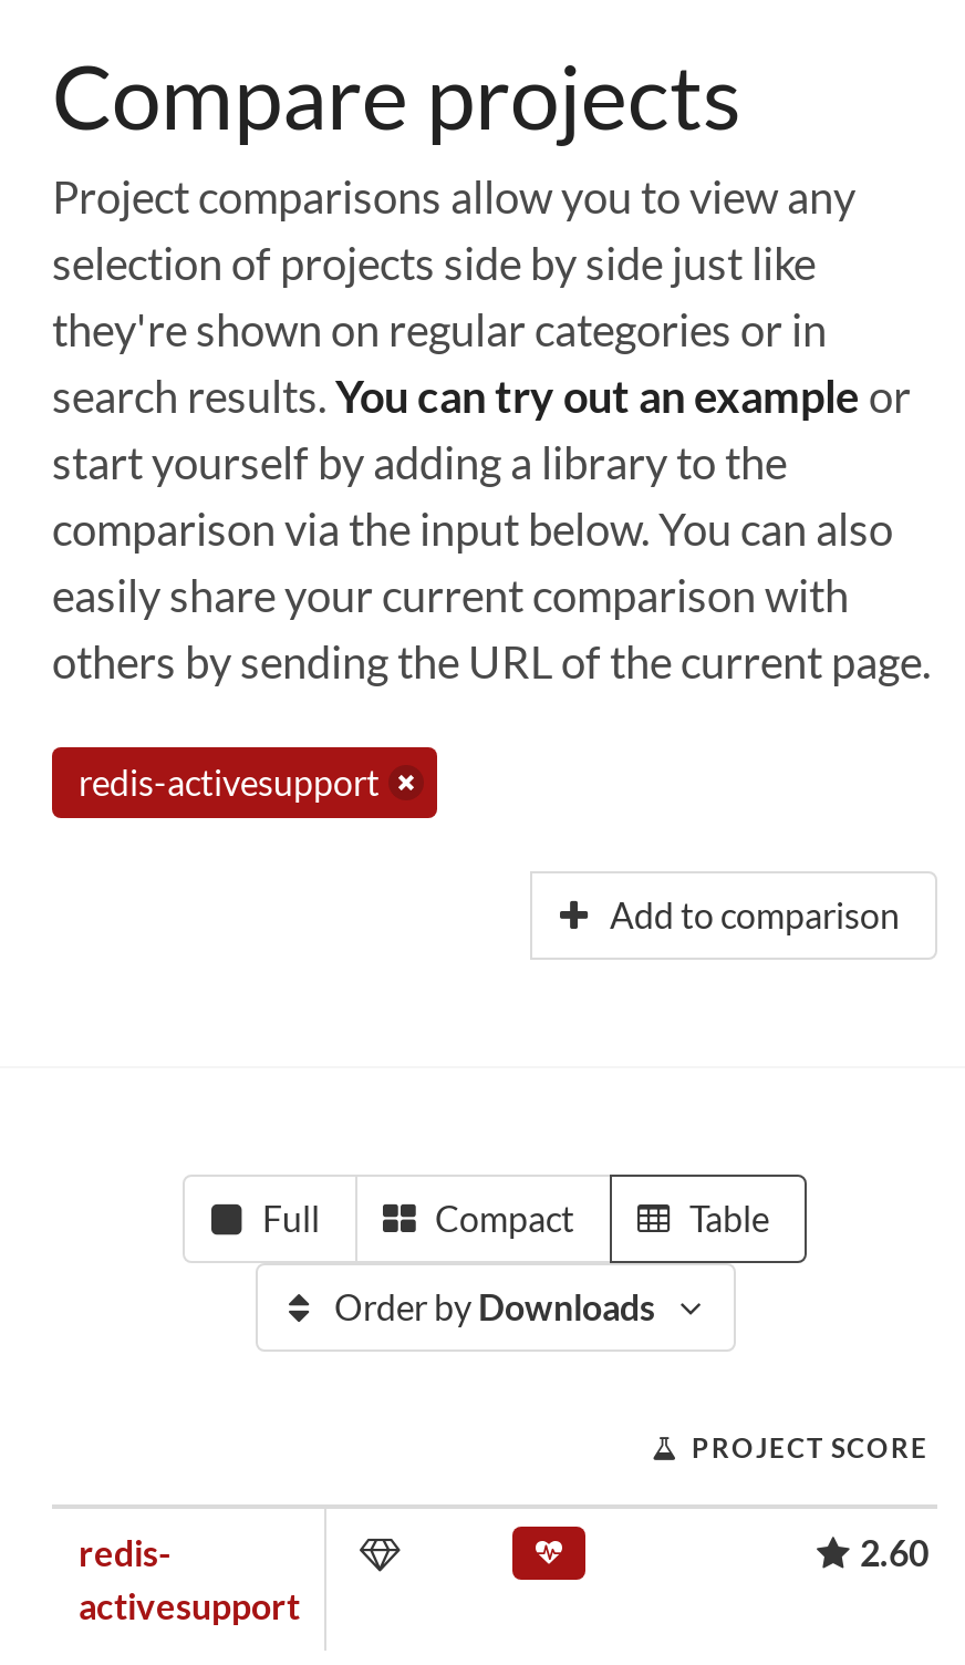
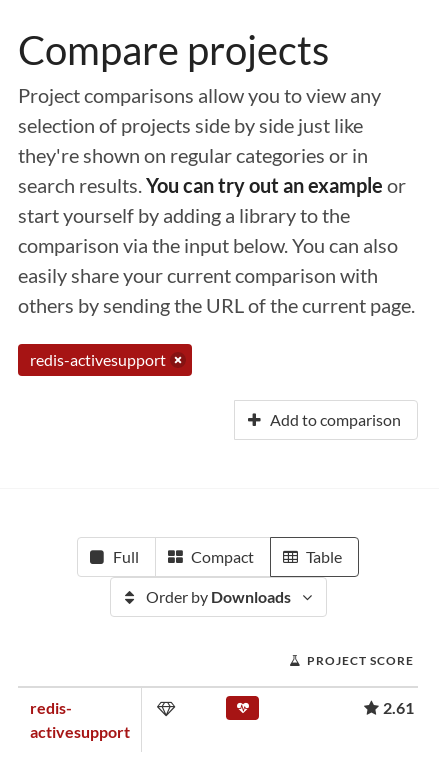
- 2.60
+ 2.61
